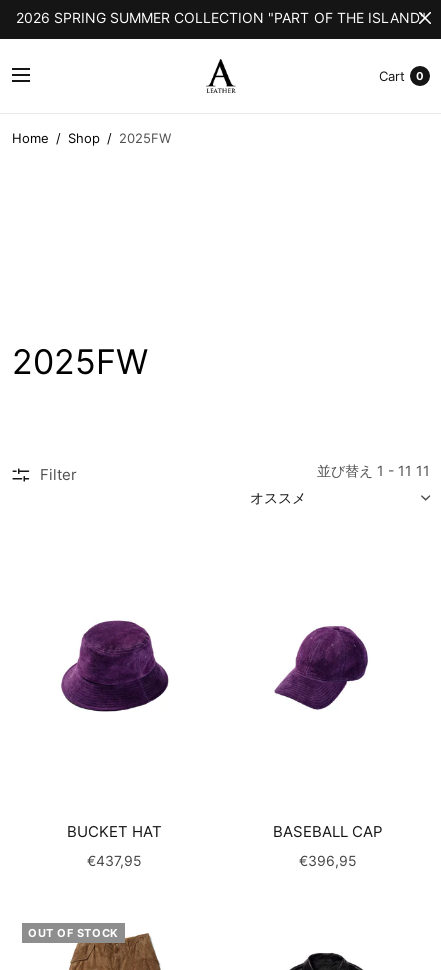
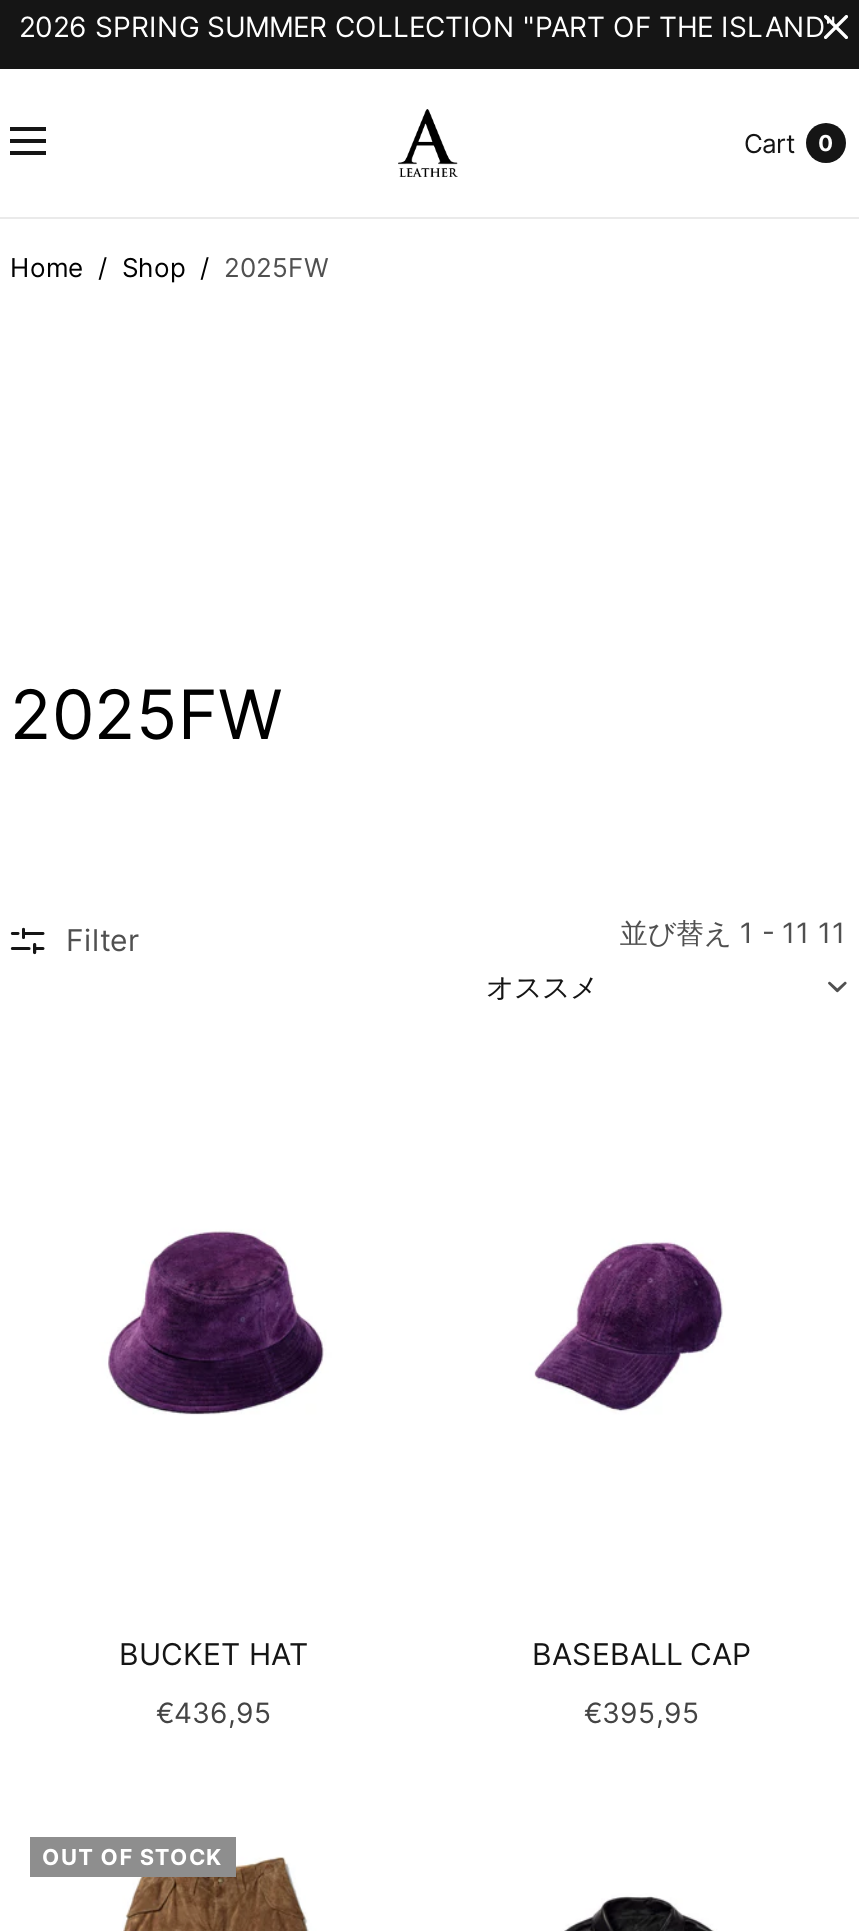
- €437,95
+ €436,95

- €396,95
+ €395,95
